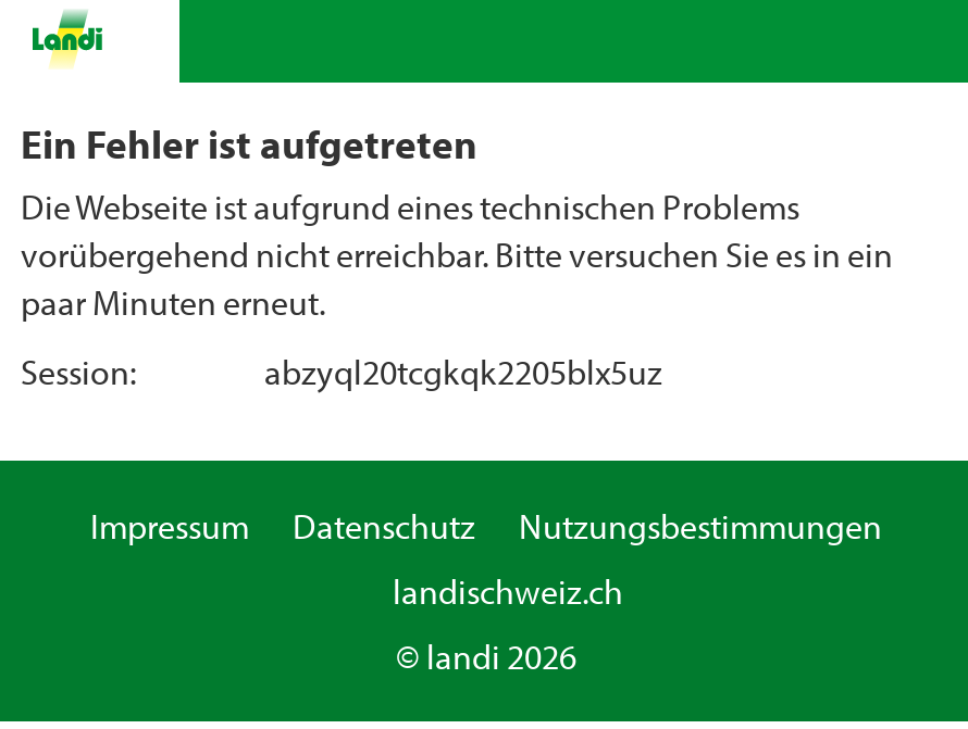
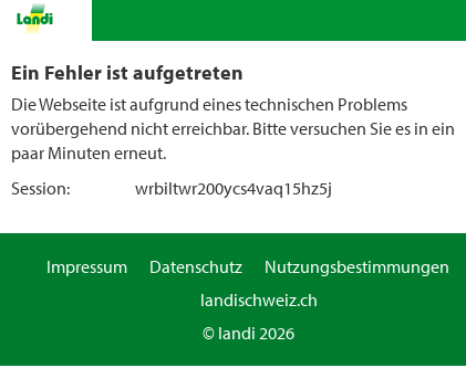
- abzyql20tcgkqk2205blx5uz
+ wrbiltwr200ycs4vaq15hz5j
